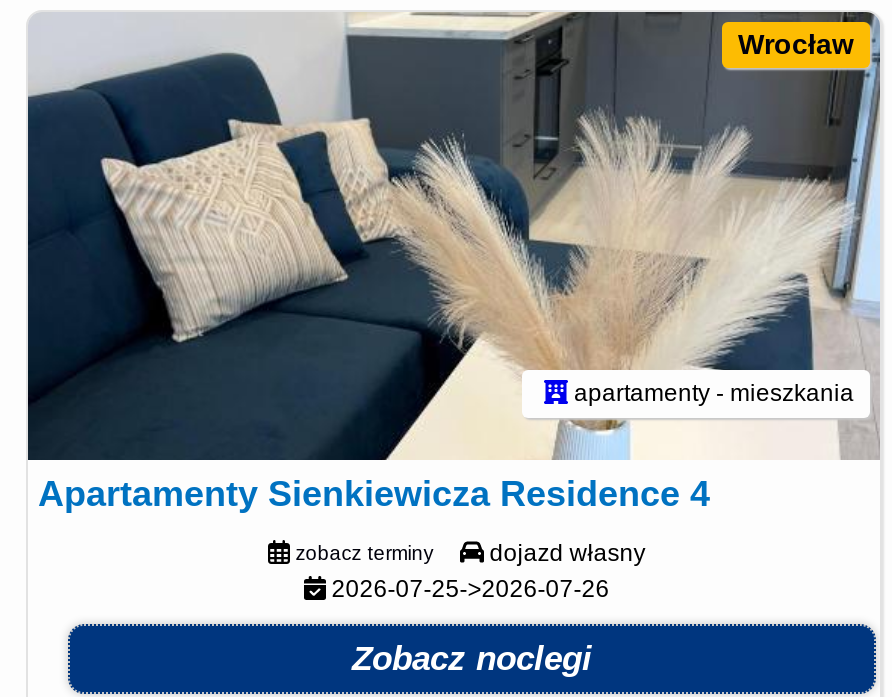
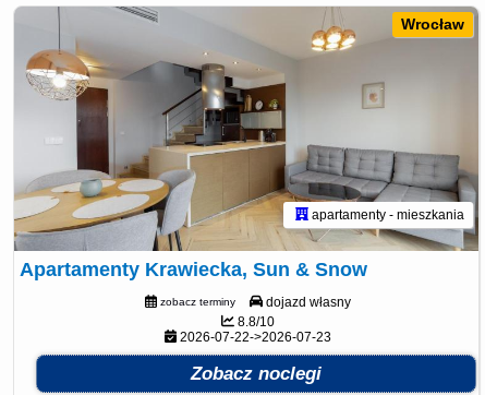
- [image]
- Apartamenty Sienkiewicza Residence 4
+ [image]
+ Apartamenty Krawiecka, Sun & Snow

- 2026-07-25->2026-07-26
+ 8.8/10
+ 2026-07-22->2026-07-23
